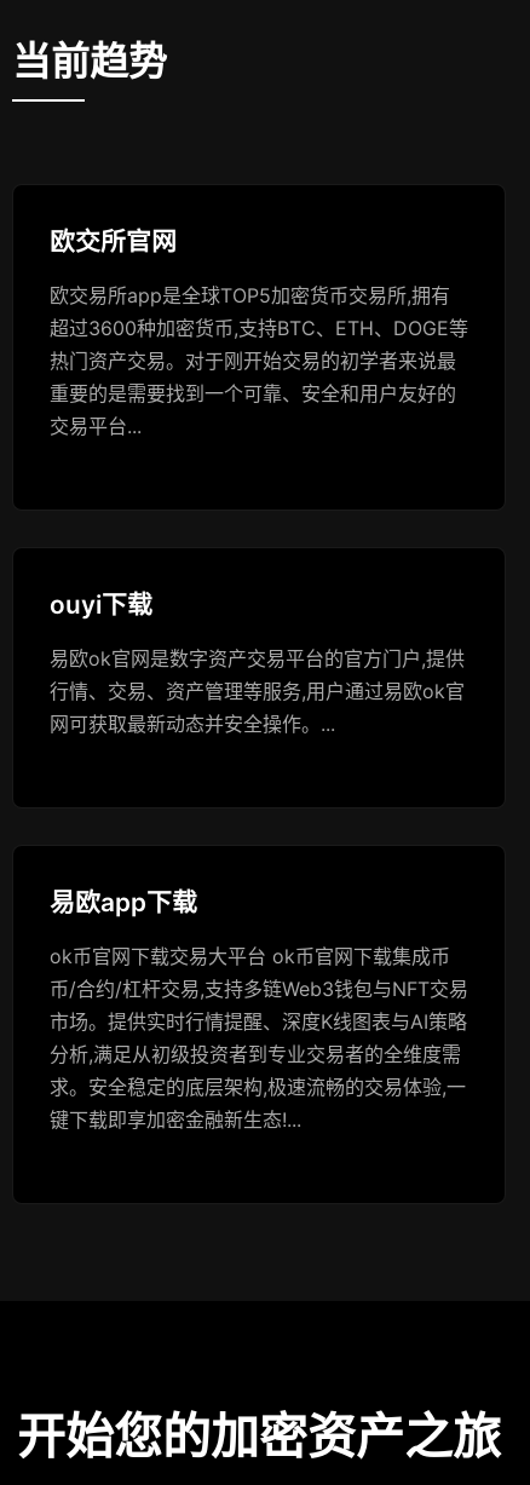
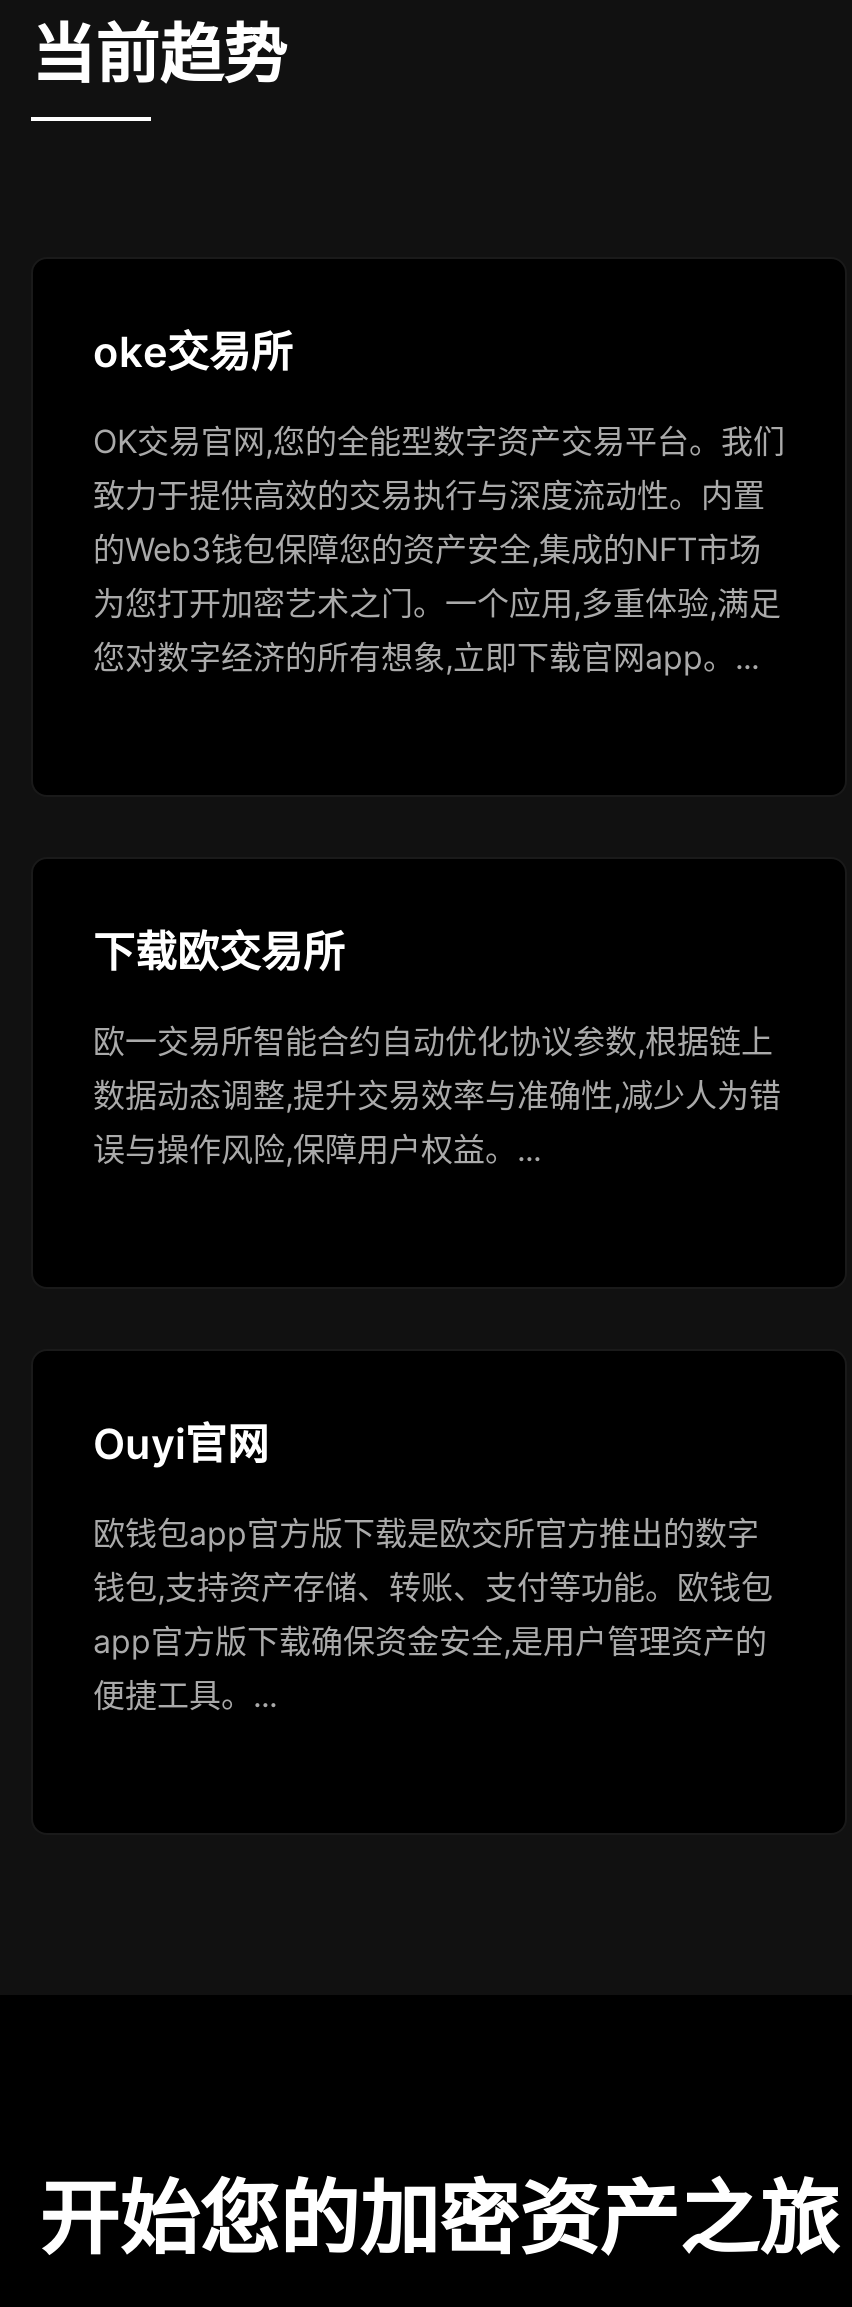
- 欧交所官网
+ oke交易所

- 欧交易所app是全球TOP5加密货币交易所,拥有
- 超过3600种加密货币,支持BTC、ETH、DOGE等
- 热门资产交易。对于刚开始交易的初学者来说最
- 重要的是需要找到一个可靠、安全和用户友好的
- 交易平台...
+ OK交易官网,您的全能型数字资产交易平台。我们
+ 致力于提供高效的交易执行与深度流动性。内置
+ 的Web3钱包保障您的资产安全,集成的NFT市场
+ 为您打开加密艺术之门。一个应用,多重体验,满足
+ 您对数字经济的所有想象,立即下载官网app。...

- ouyi下载
+ 下载欧交易所

- 易欧ok官网是数字资产交易平台的官方门户,提供
- 行情、交易、资产管理等服务,用户通过易欧ok官
- 网可获取最新动态并安全操作。...
+ 欧一交易所智能合约自动优化协议参数,根据链上
+ 数据动态调整,提升交易效率与准确性,减少人为错
+ 误与操作风险,保障用户权益。...

- 易欧app下载
+ Ouyi官网

- ok币官网下载交易大平台 ok币官网下载集成币
- 币/合约/杠杆交易,支持多链Web3钱包与NFT交易
- 市场。提供实时行情提醒、深度K线图表与AI策略
- 分析,满足从初级投资者到专业交易者的全维度需
- 求。安全稳定的底层架构,极速流畅的交易体验,一
- 键下载即享加密金融新生态!...
+ 欧钱包app官方版下载是欧交所官方推出的数字
+ 钱包,支持资产存储、转账、支付等功能。欧钱包
+ app官方版下载确保资金安全,是用户管理资产的
+ 便捷工具。...
